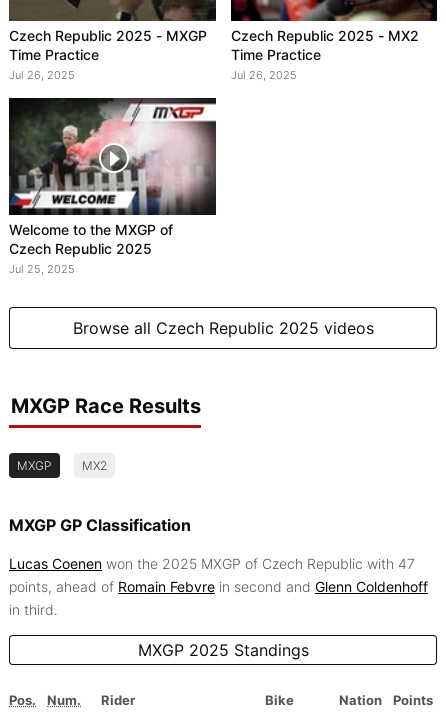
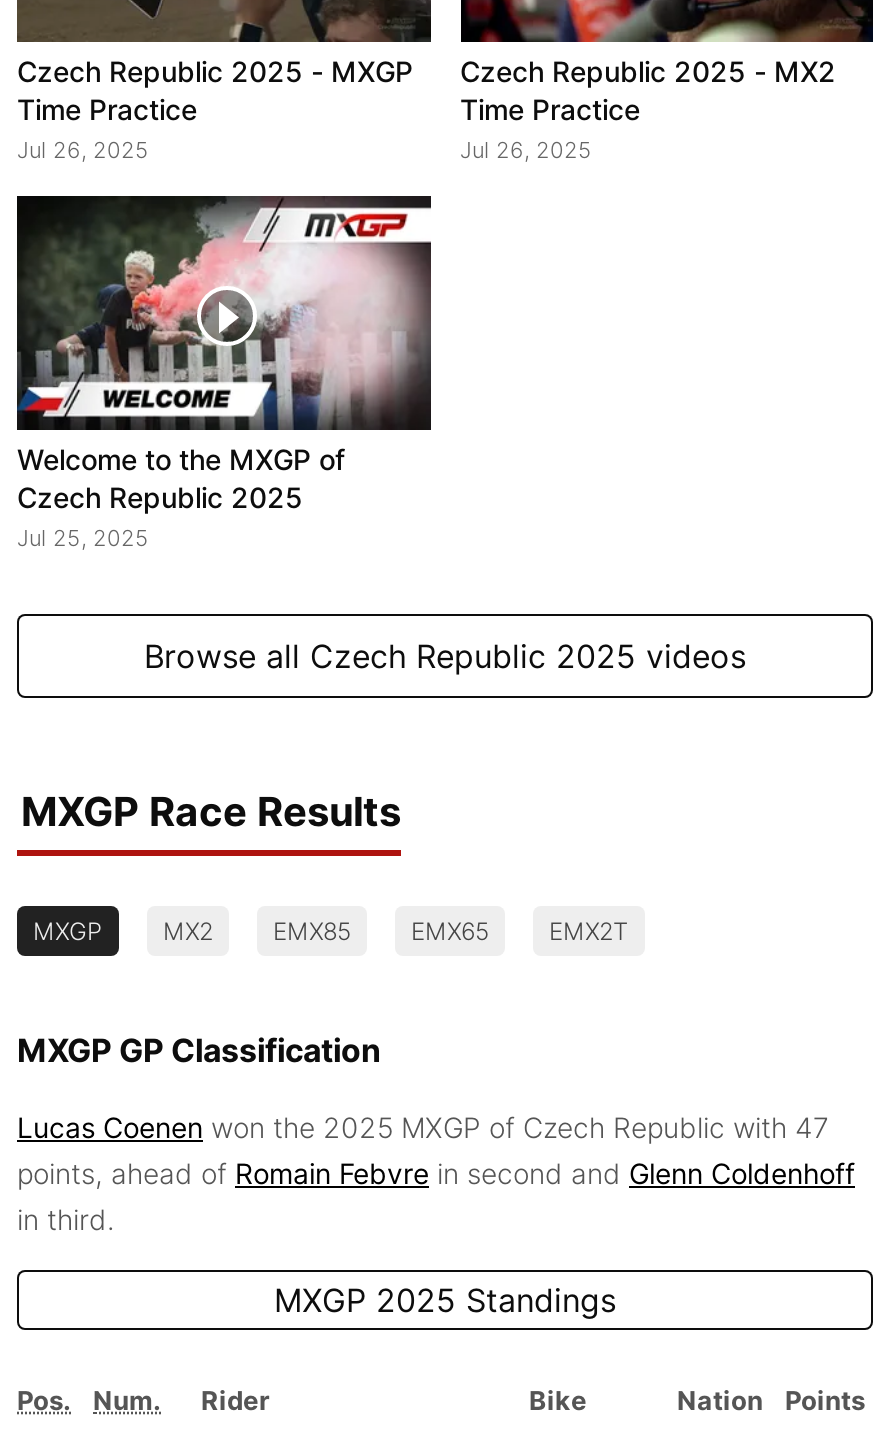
+ EMX85
+ EMX65
+ EMX2T
